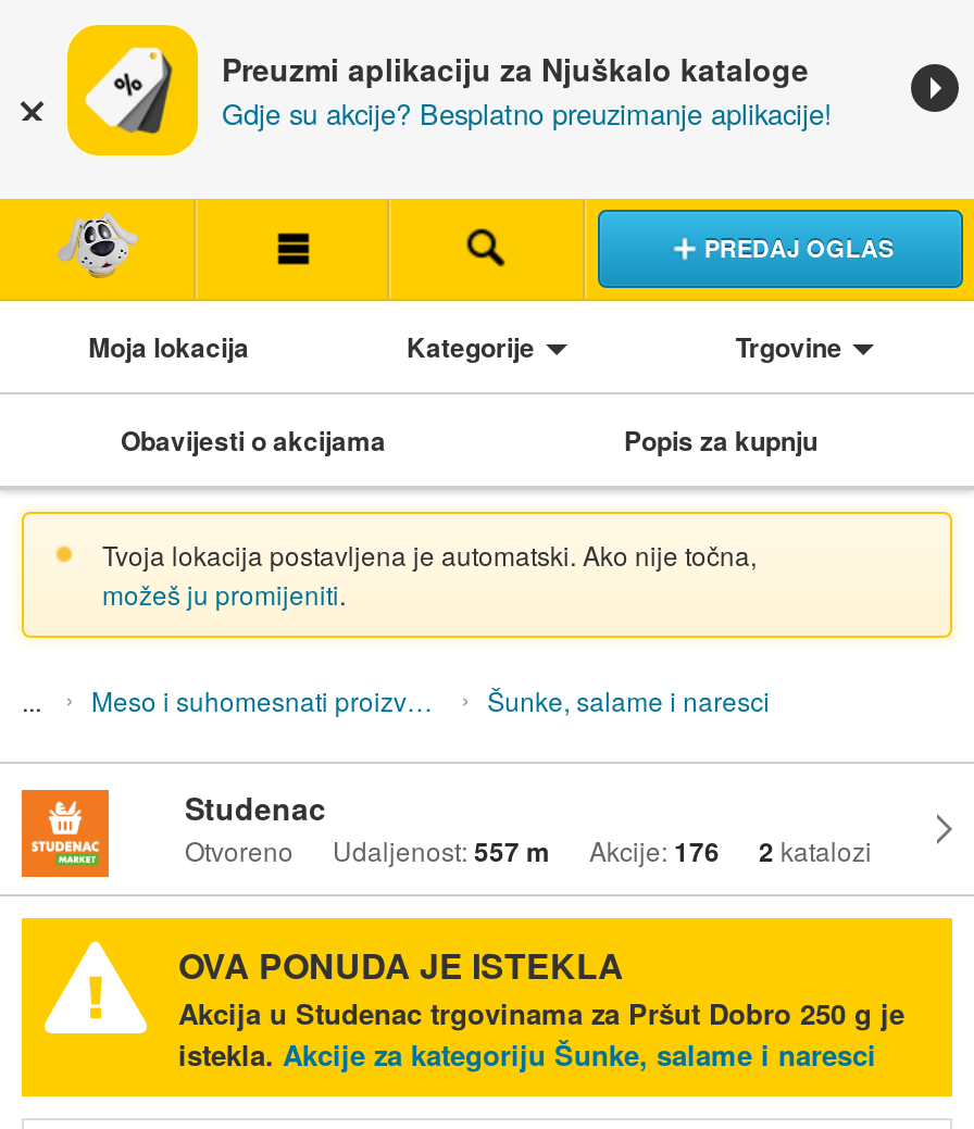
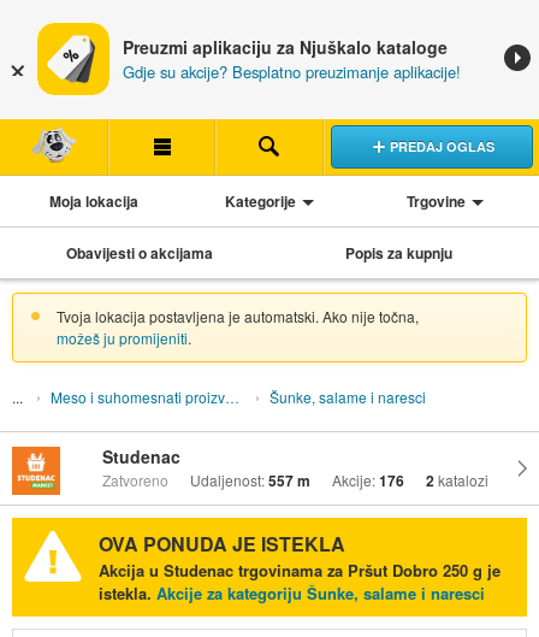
- Otvoreno
+ Zatvoreno
